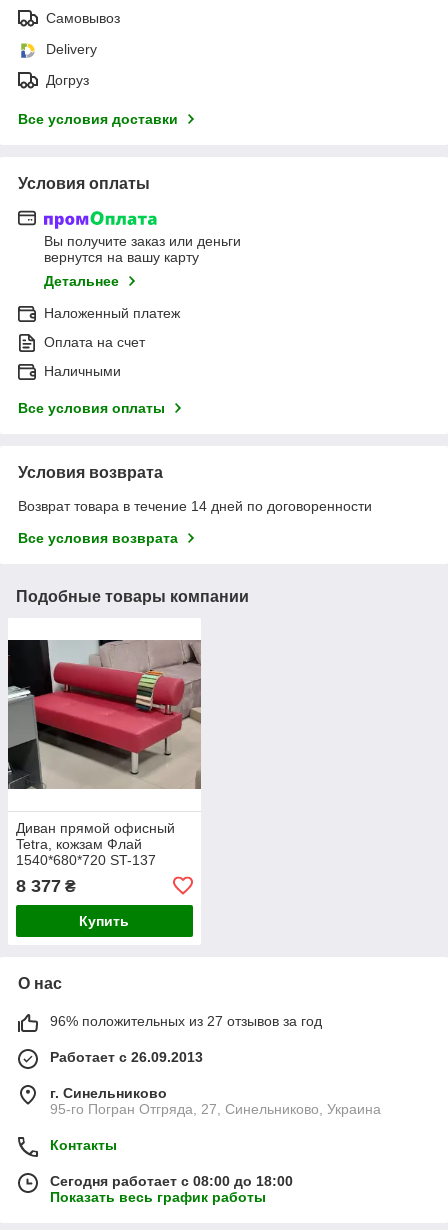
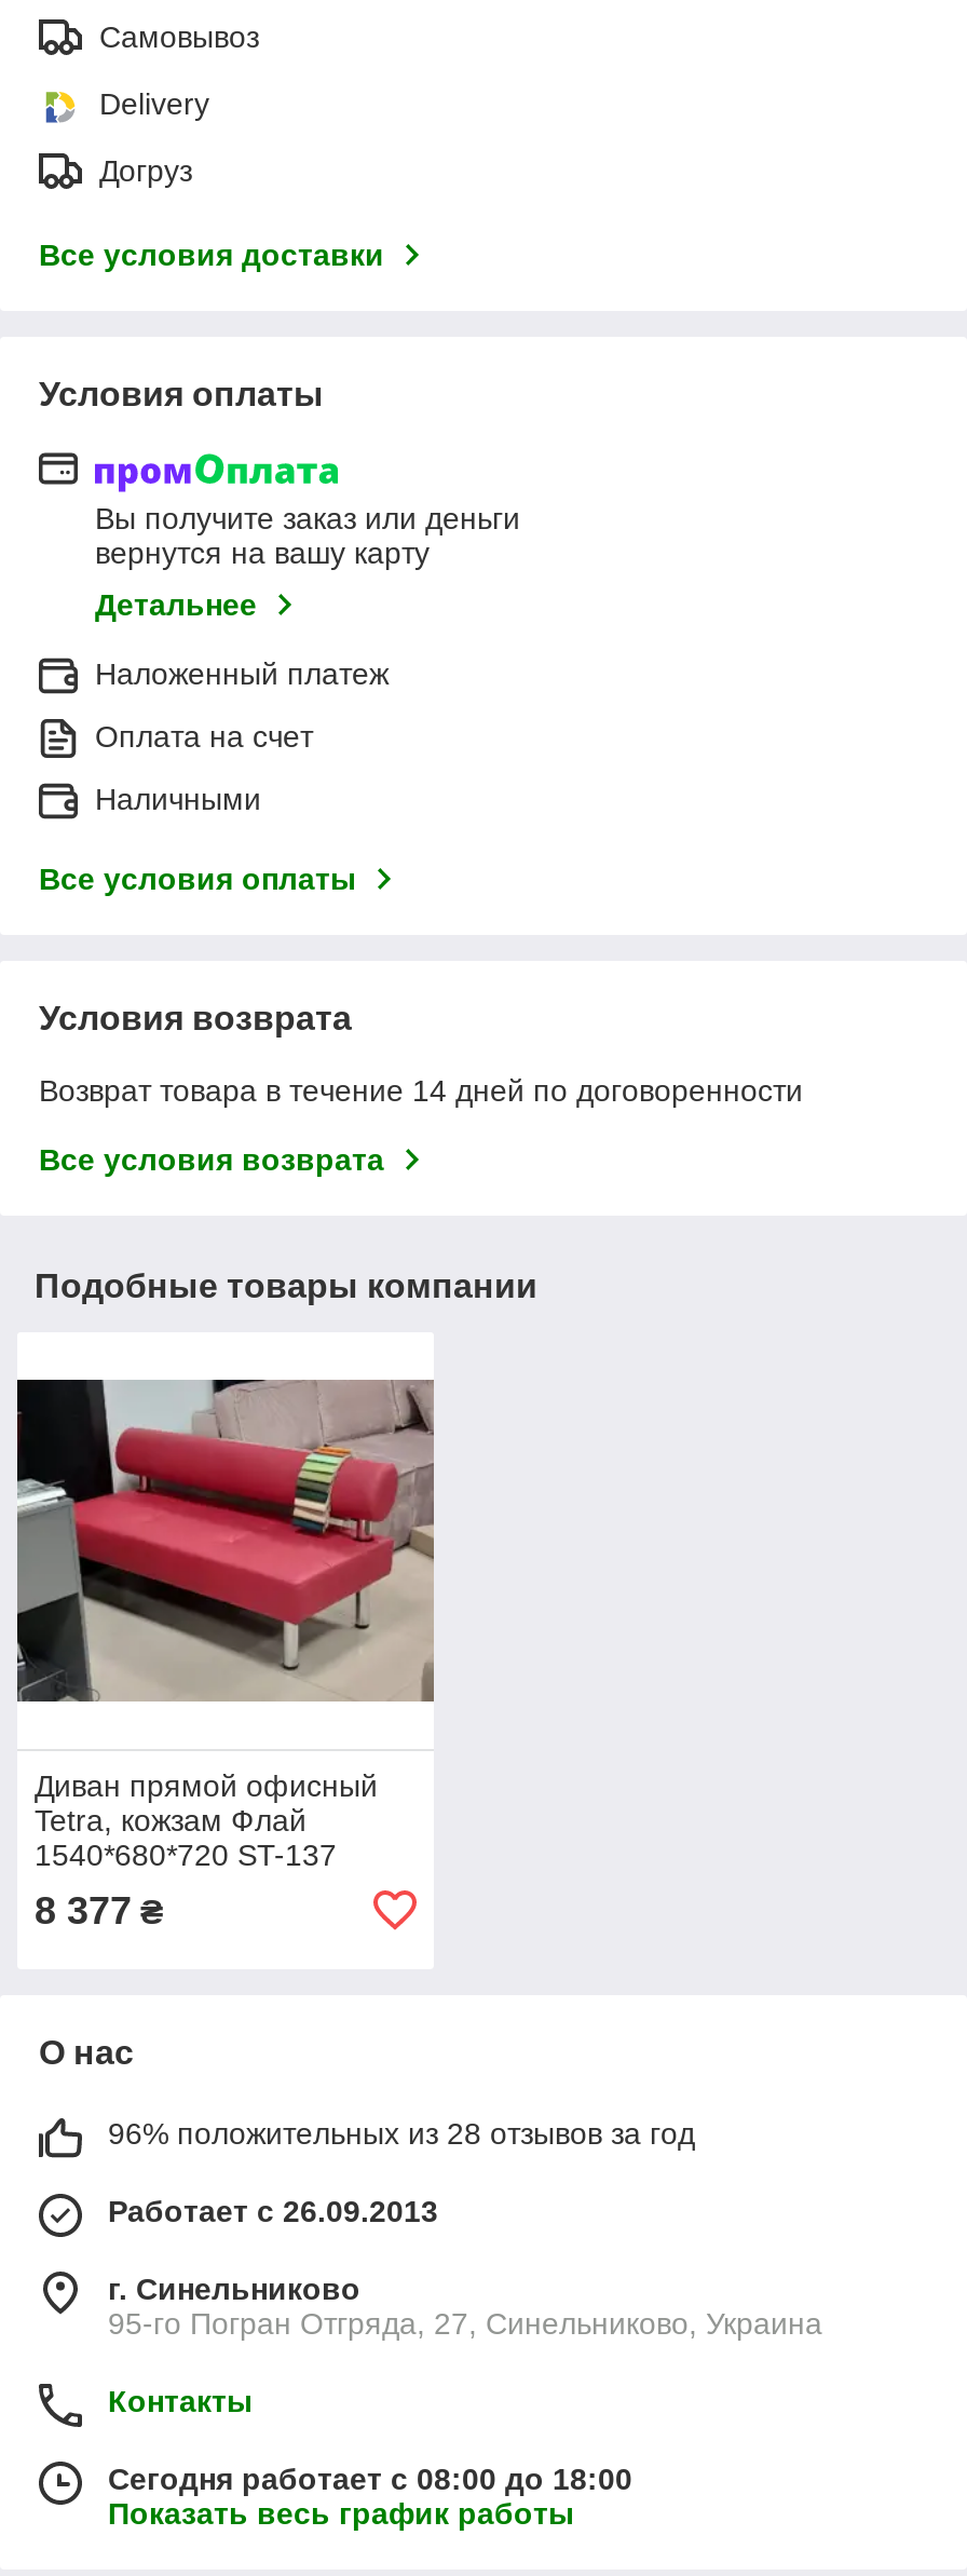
- Купить

- 96% положительных из 27 отзывов за год
+ 96% положительных из 28 отзывов за год
